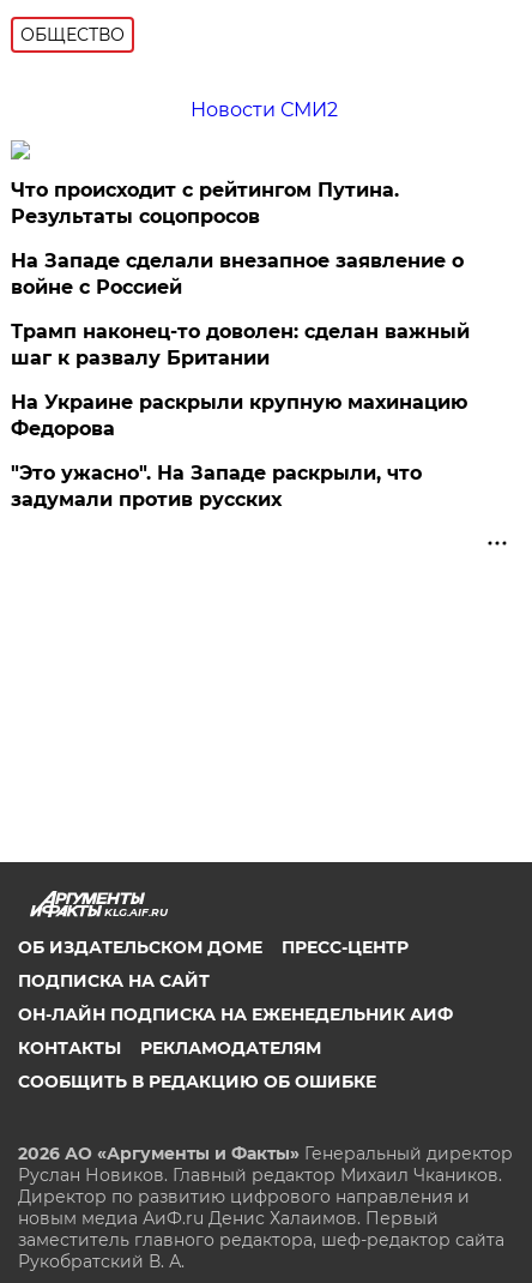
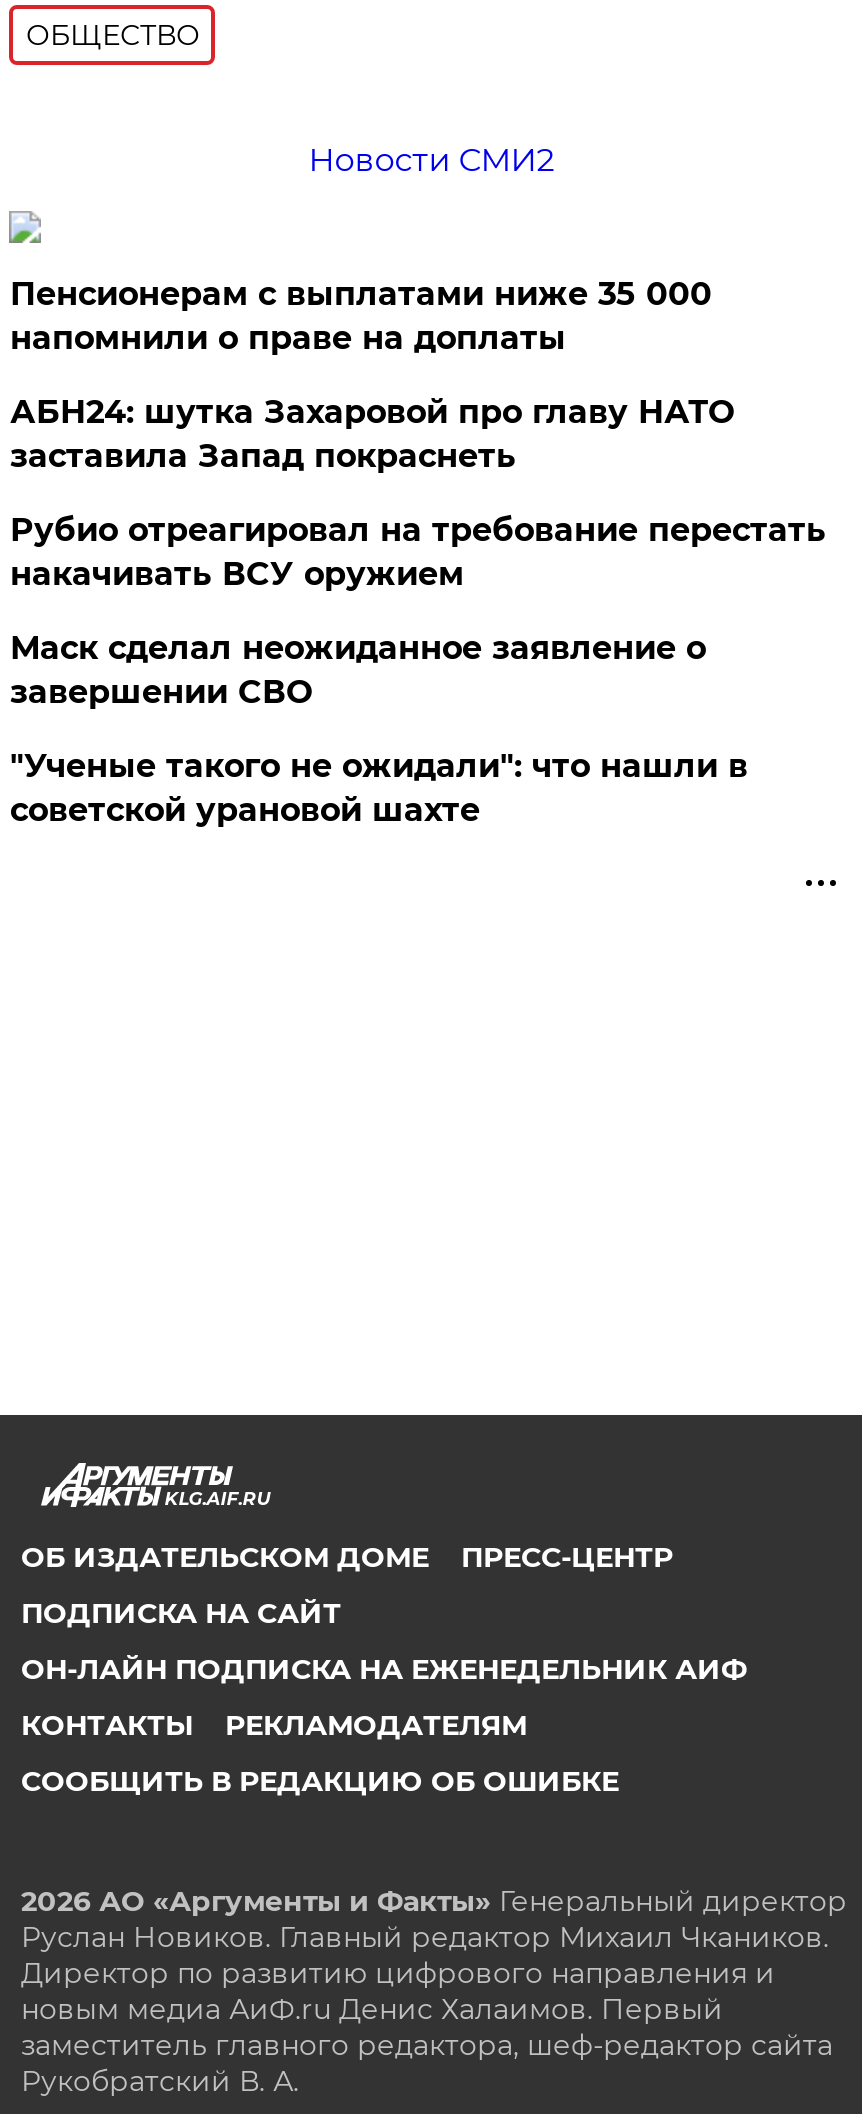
- Что происходит с рейтингом Путина.
- Результаты соцопросов
+ Пенсионерам с выплатами ниже 35 000
+ напомнили о праве на доплаты

- На Западе сделали внезапное заявление о
- войне с Россией
+ АБН24: шутка Захаровой про главу НАТО
+ заставила Запад покраснеть

- Трамп наконец-то доволен: сделан важный
- шаг к развалу Британии
+ Рубио отреагировал на требование перестать
+ накачивать ВСУ оружием

- На Украине раскрыли крупную махинацию
- Федорова
+ Маск сделал неожиданное заявление о
+ завершении СВО

- "Это ужасно". На Западе раскрыли, что
- задумали против русских
+ "Ученые такого не ожидали": что нашли в
+ советской урановой шахте
